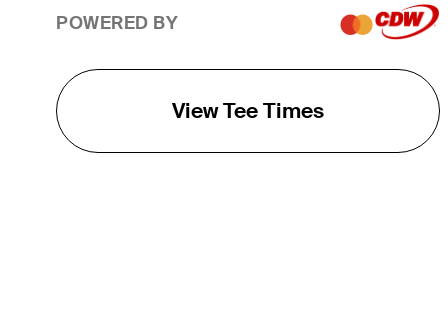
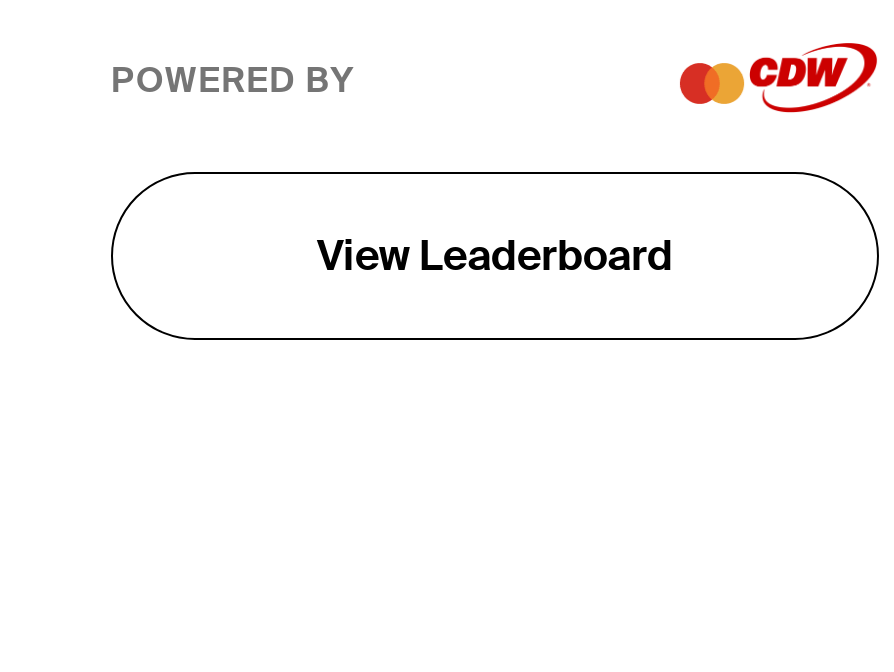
- View Tee Times
+ View Leaderboard
